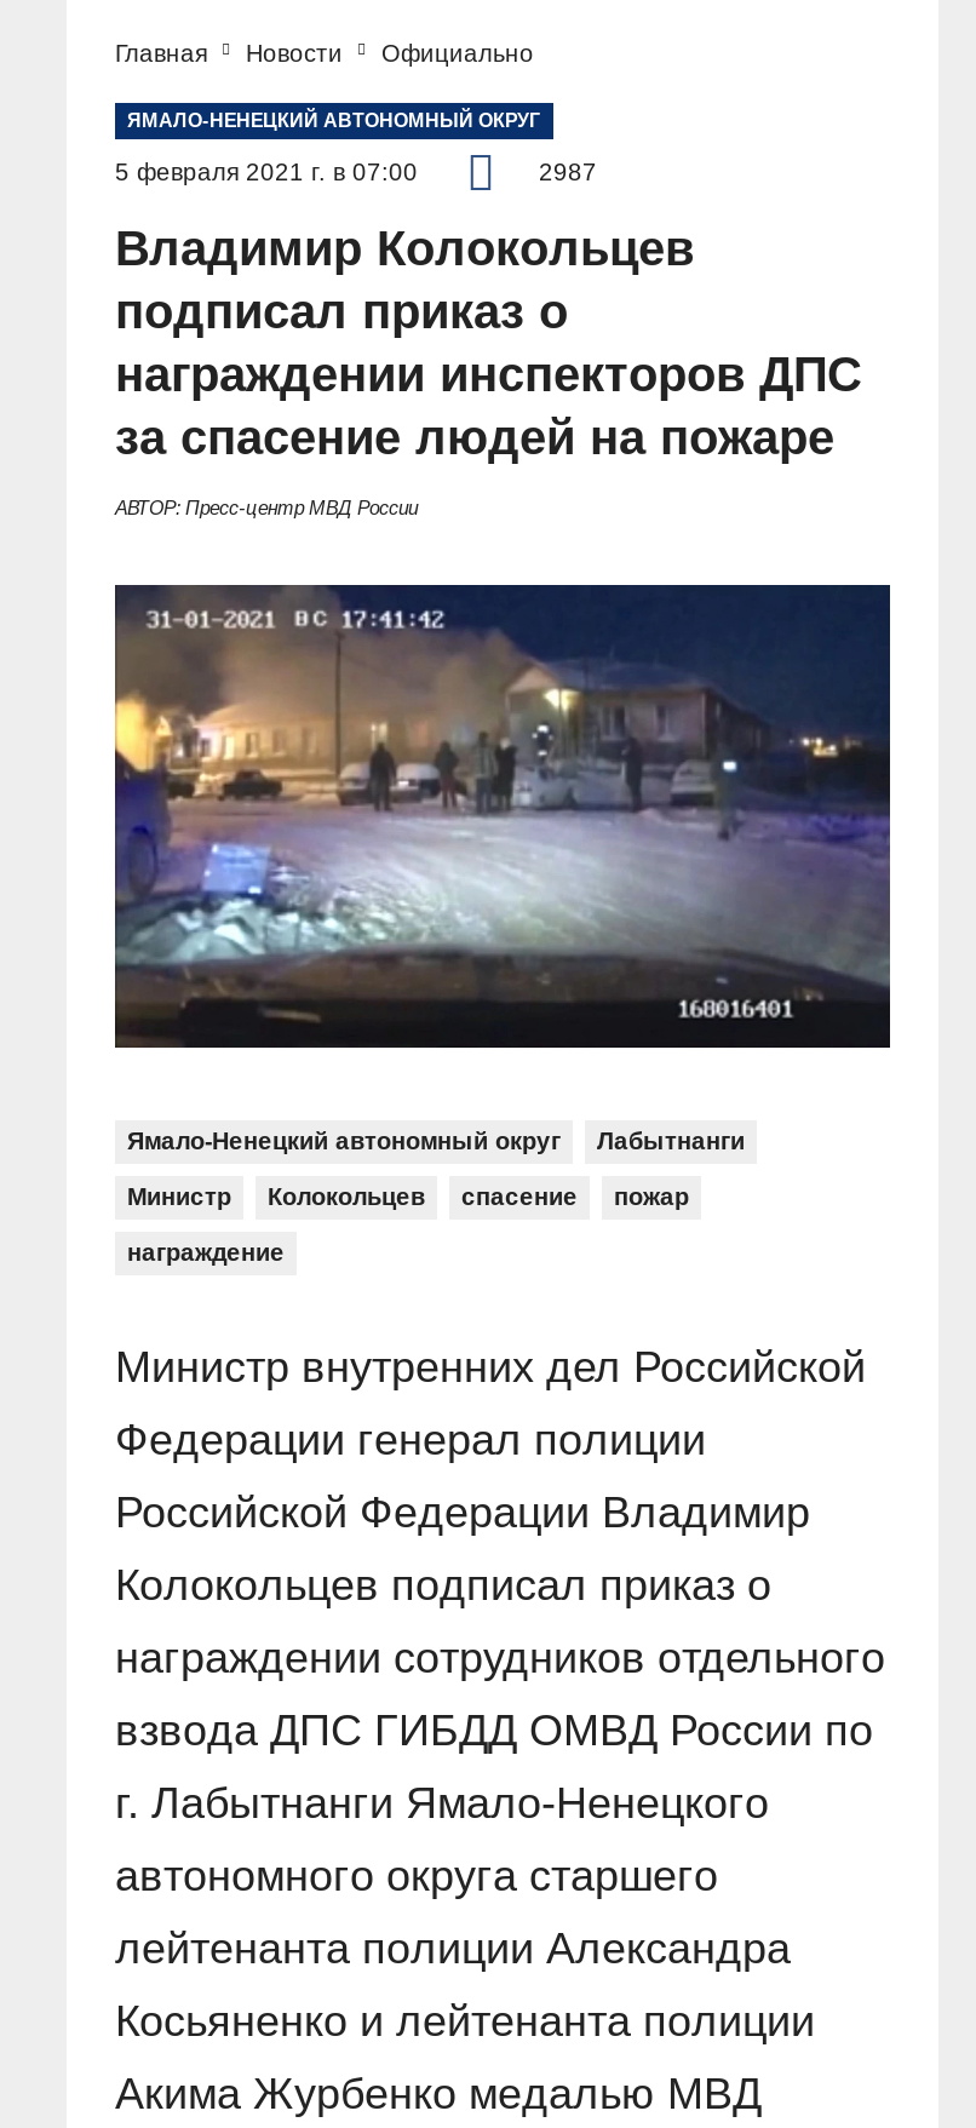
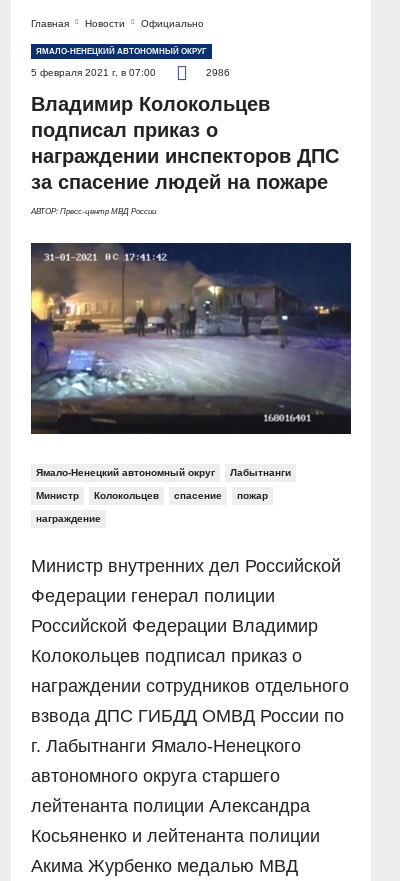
- 2987
+ 2986
